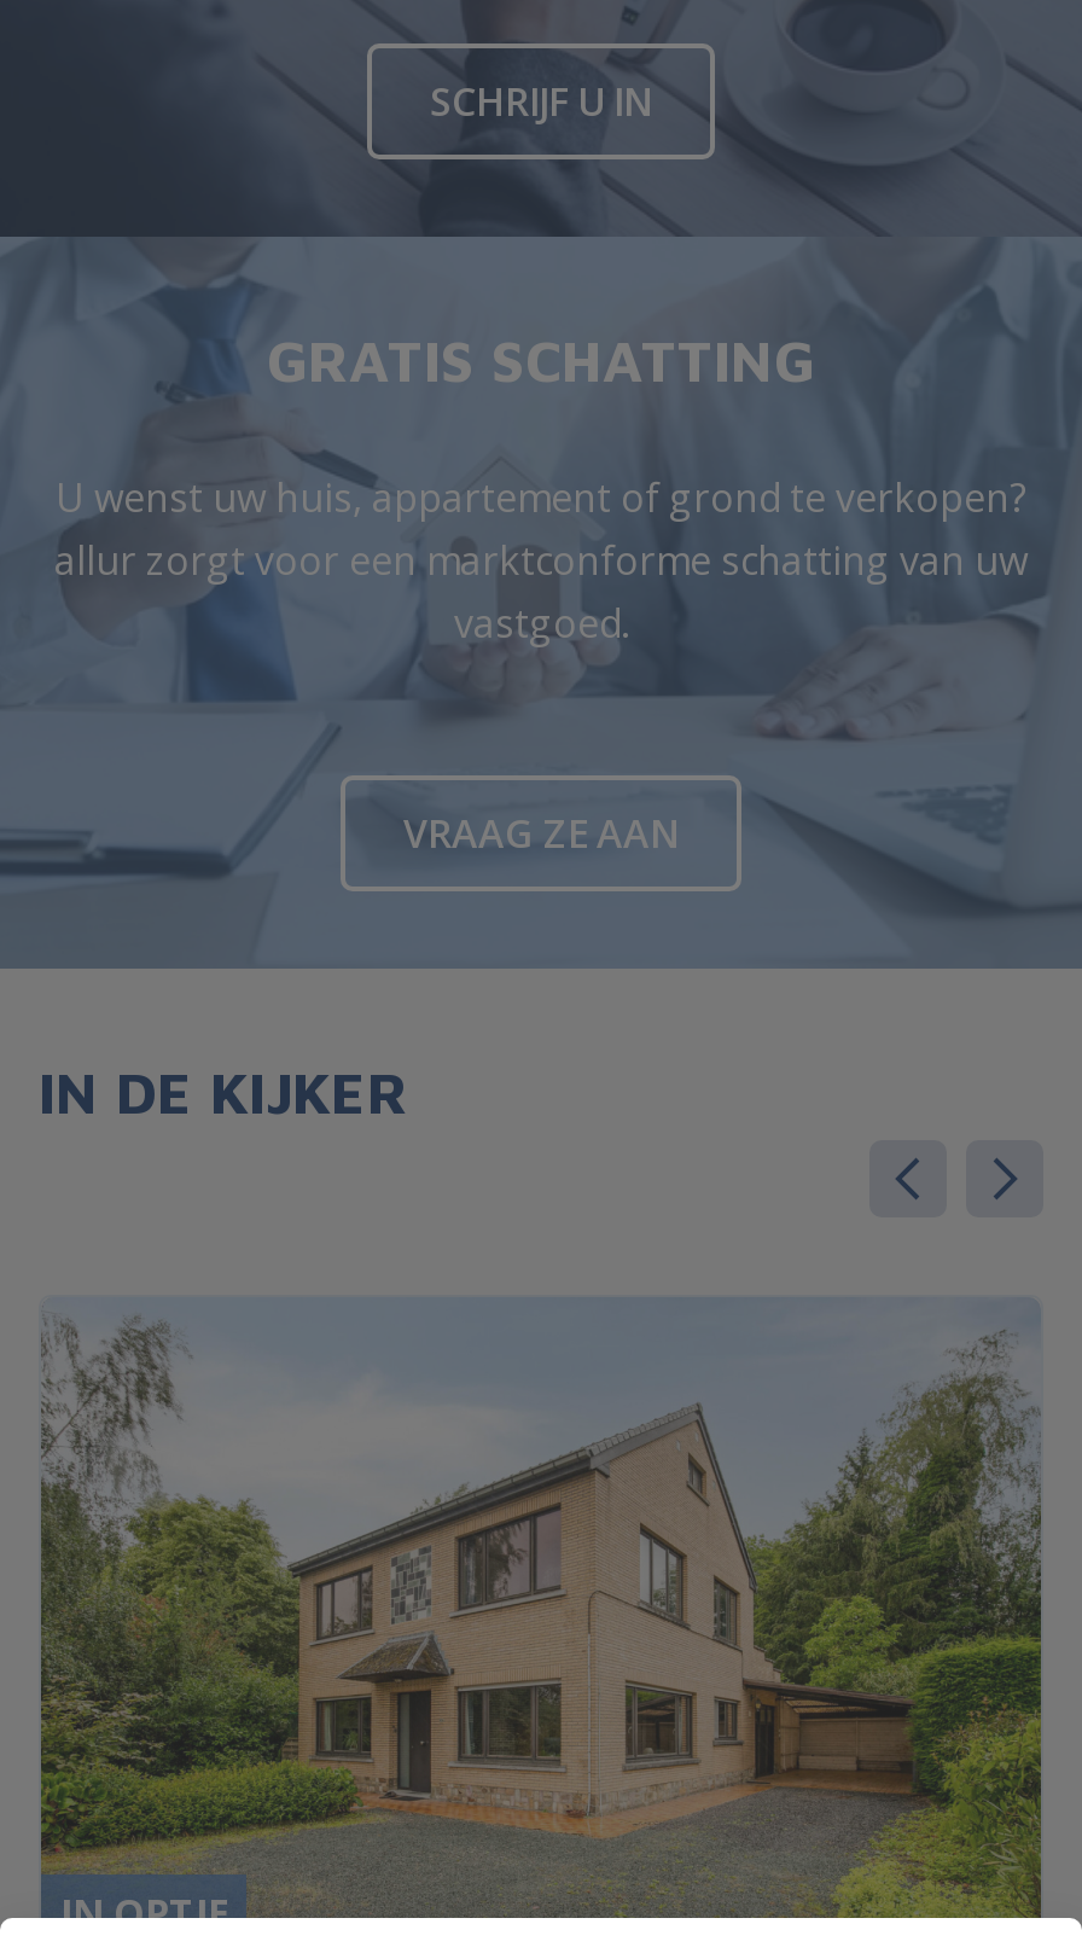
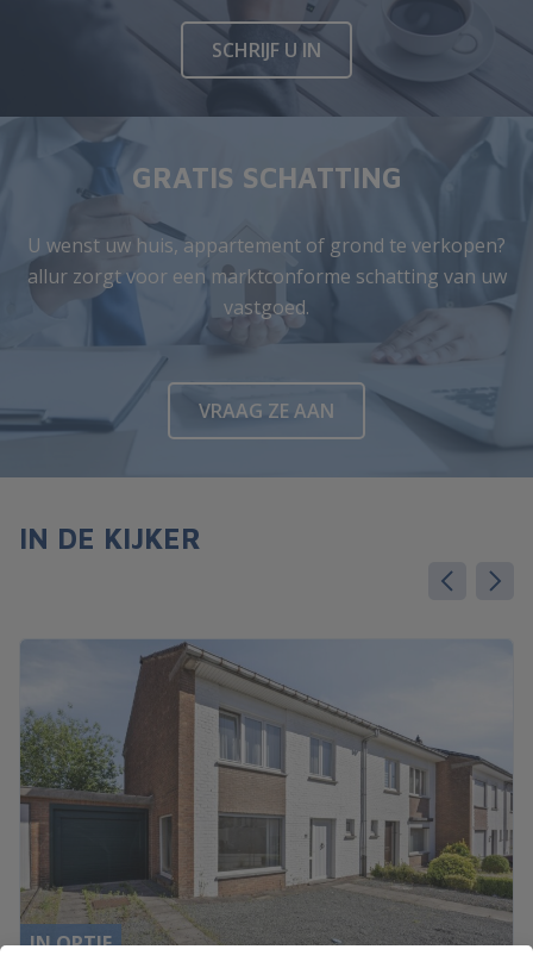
- [image]
+ [image]
